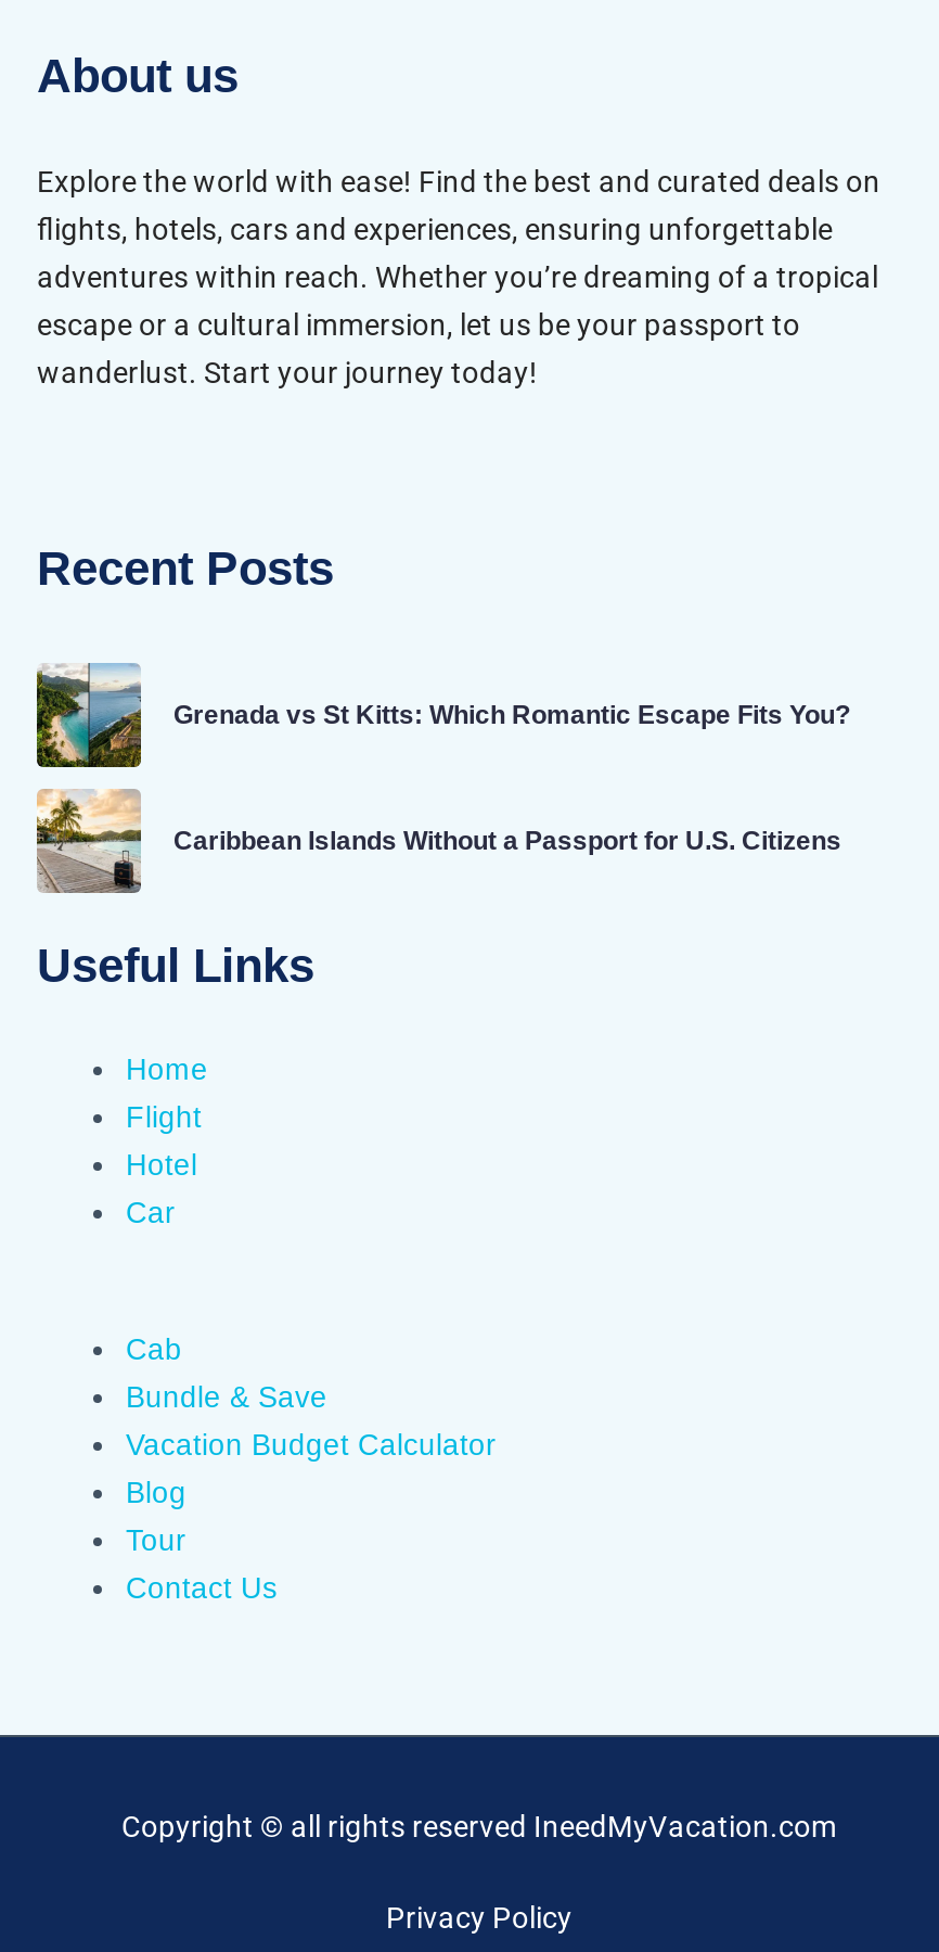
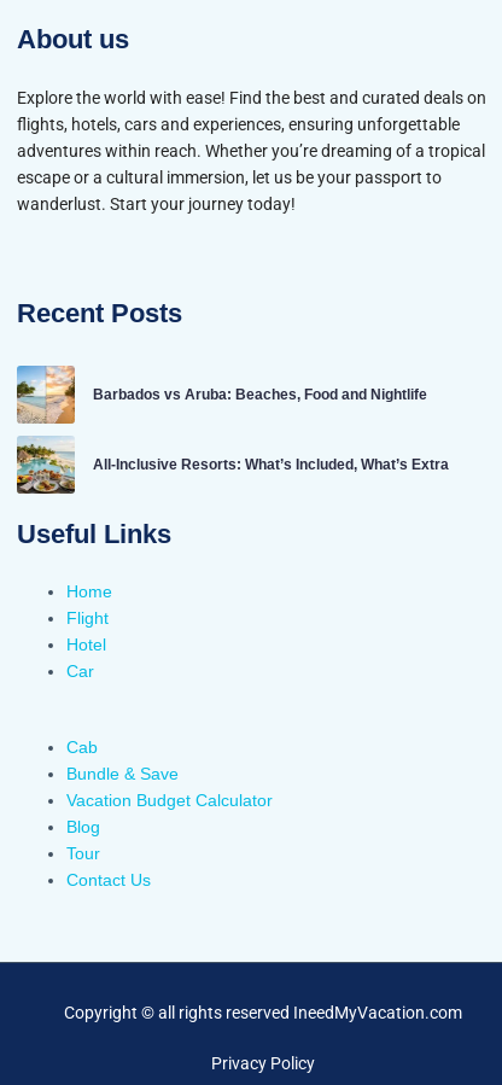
- [image]
- Grenada vs St Kitts: Which Romantic Escape Fits You?
+ [image]
+ Barbados vs Aruba: Beaches, Food and Nightlife

- [image]
- Caribbean Islands Without a Passport for U.S. Citizens
+ [image]
+ All-Inclusive Resorts: What’s Included, What’s Extra
